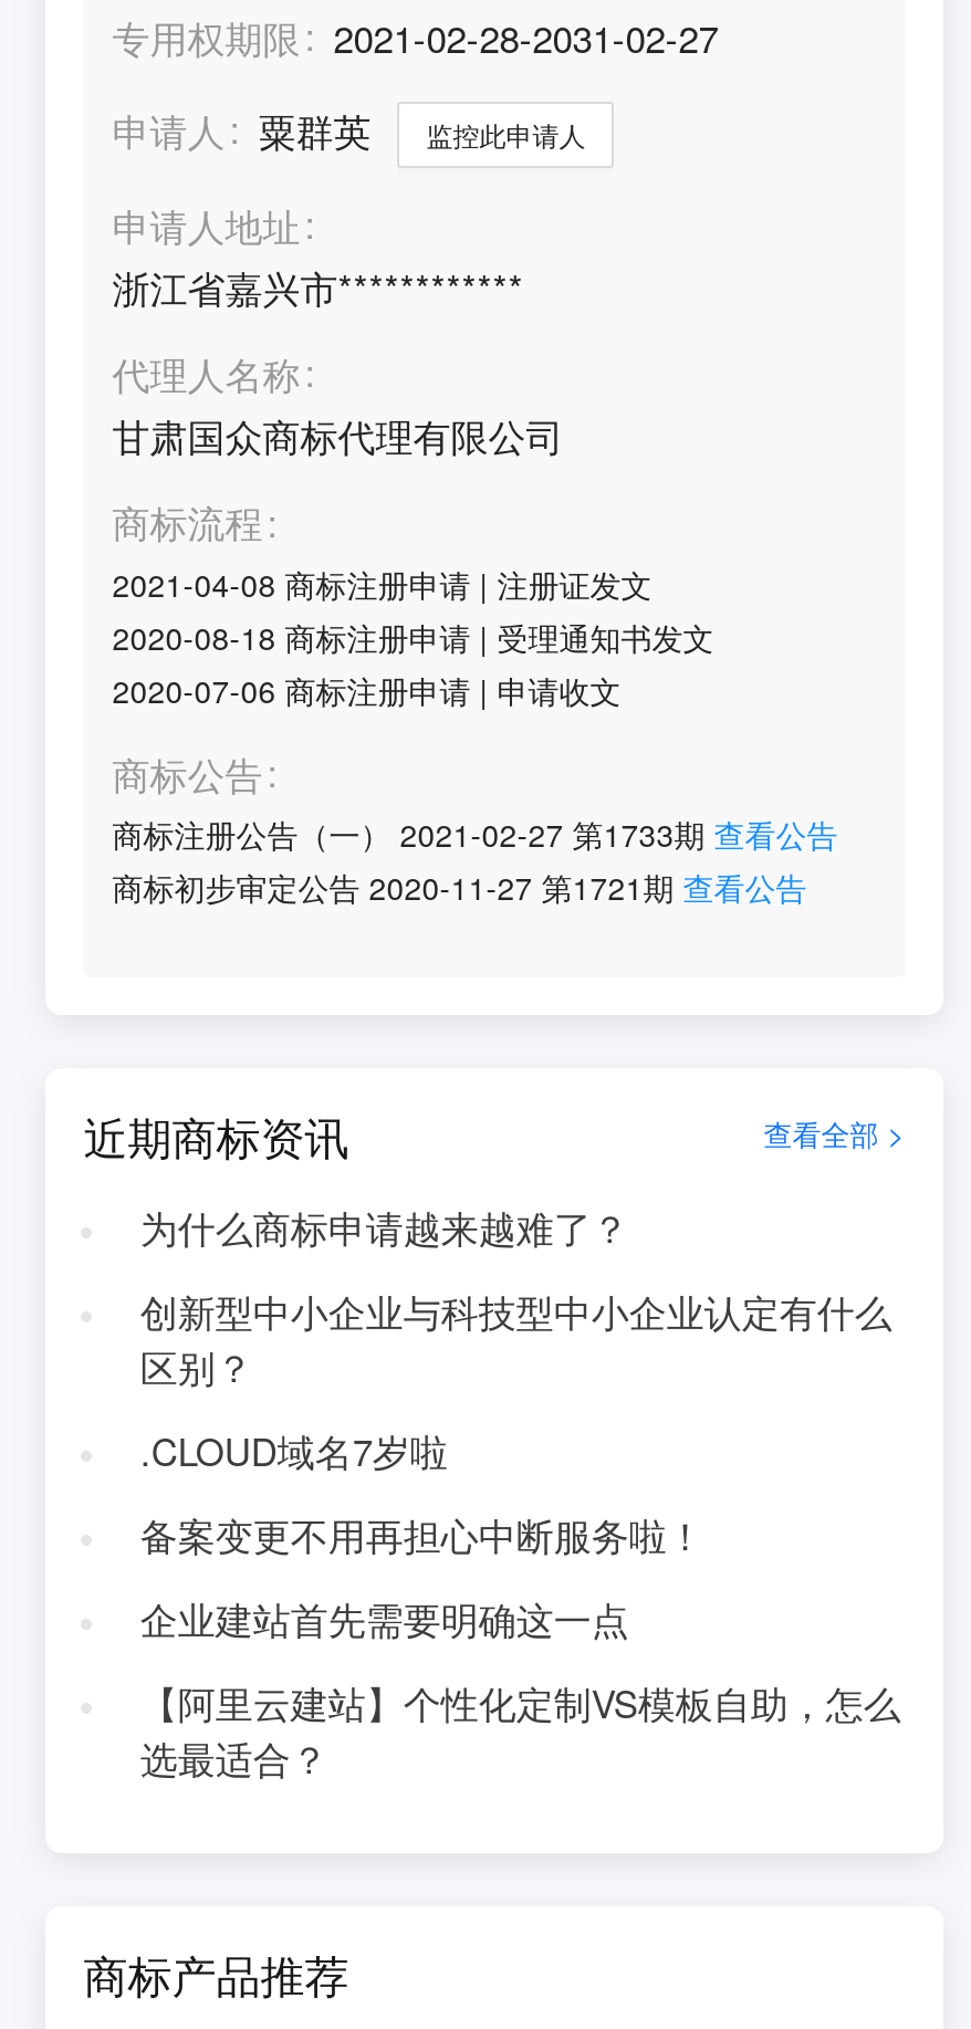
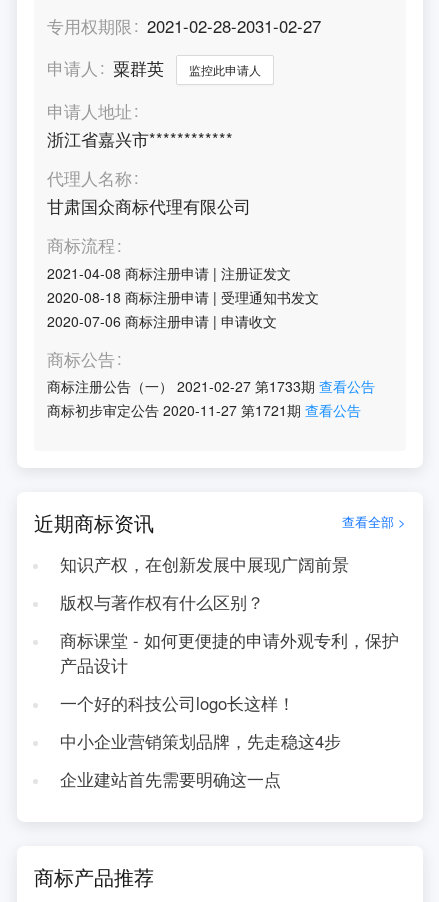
- 为什么商标申请越来越难了？
- 创新型中小企业与科技型中小企业认定有什么
- 区别？
- .CLOUD域名7岁啦
- 备案变更不用再担心中断服务啦！
+ 知识产权，在创新发展中展现广阔前景
+ 版权与著作权有什么区别？
+ 商标课堂 - 如何更便捷的申请外观专利，保护
+ 产品设计
+ 一个好的科技公司logo长这样！
+ 中小企业营销策划品牌，先走稳这4步

moved down: 企业建站首先需要明确这一点

- 【阿里云建站】个性化定制VS模板自助，怎么
- 选最适合？
